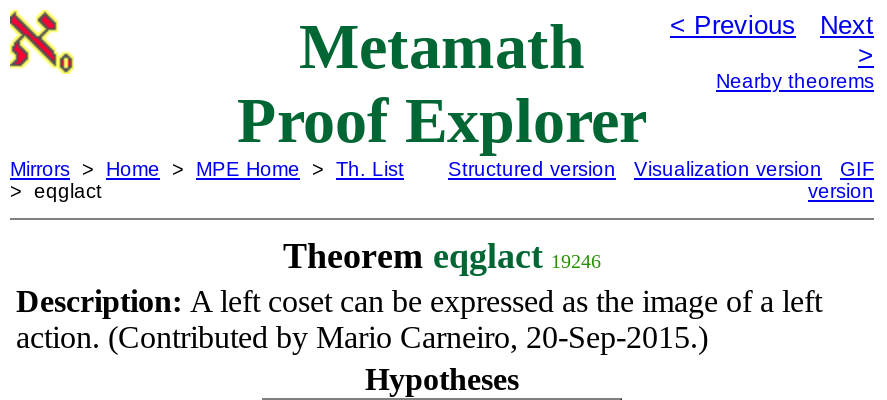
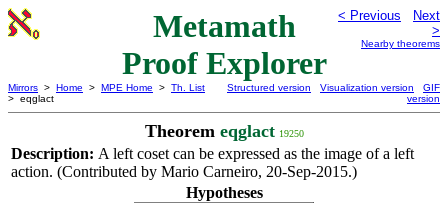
- Theorem eqglact 19246
+ Theorem eqglact 19250
